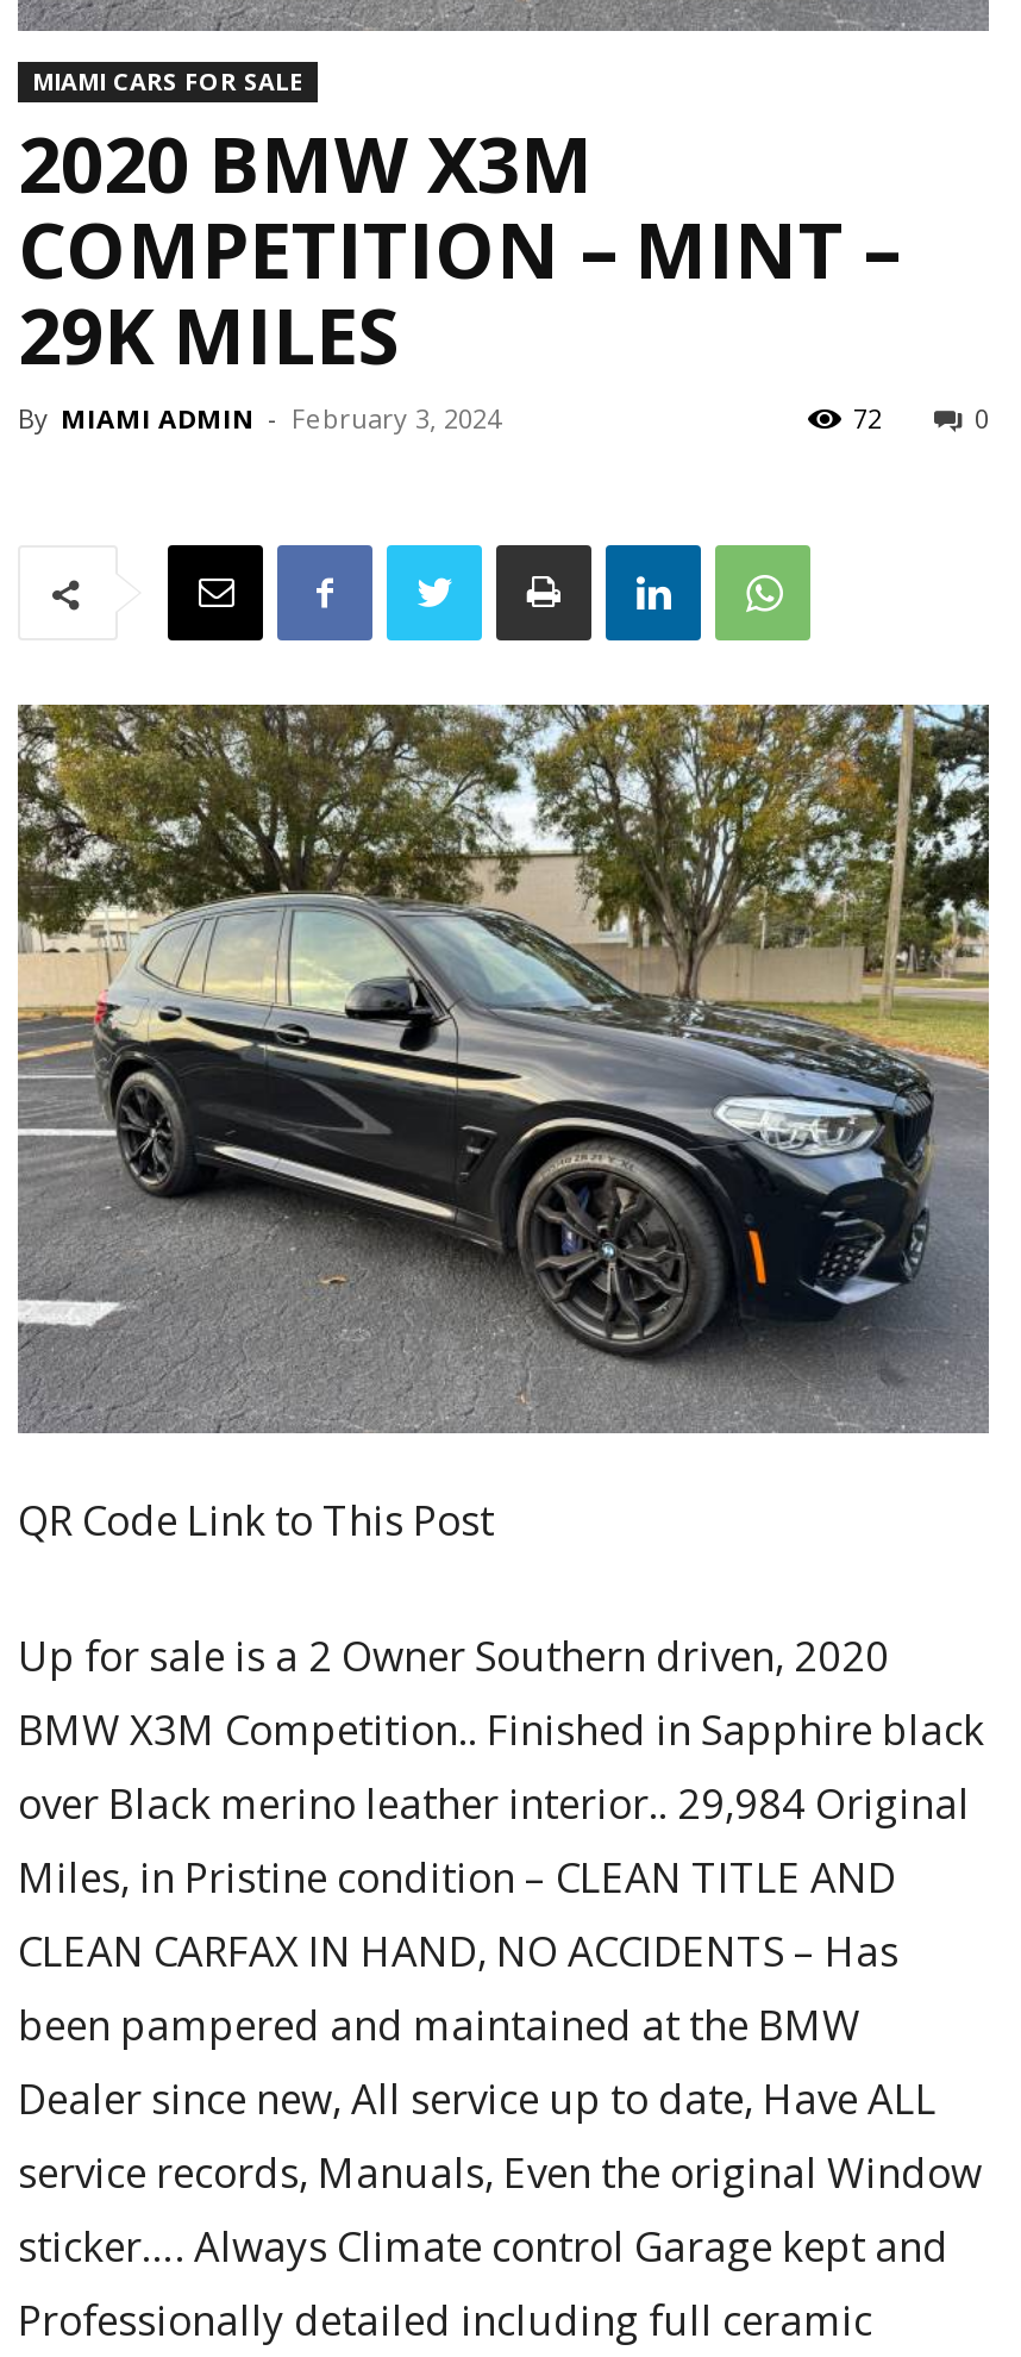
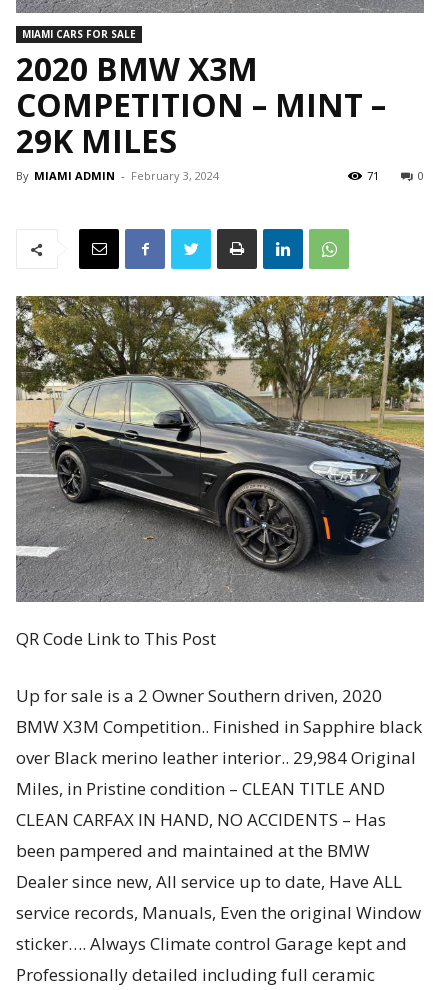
- 72
+ 71
